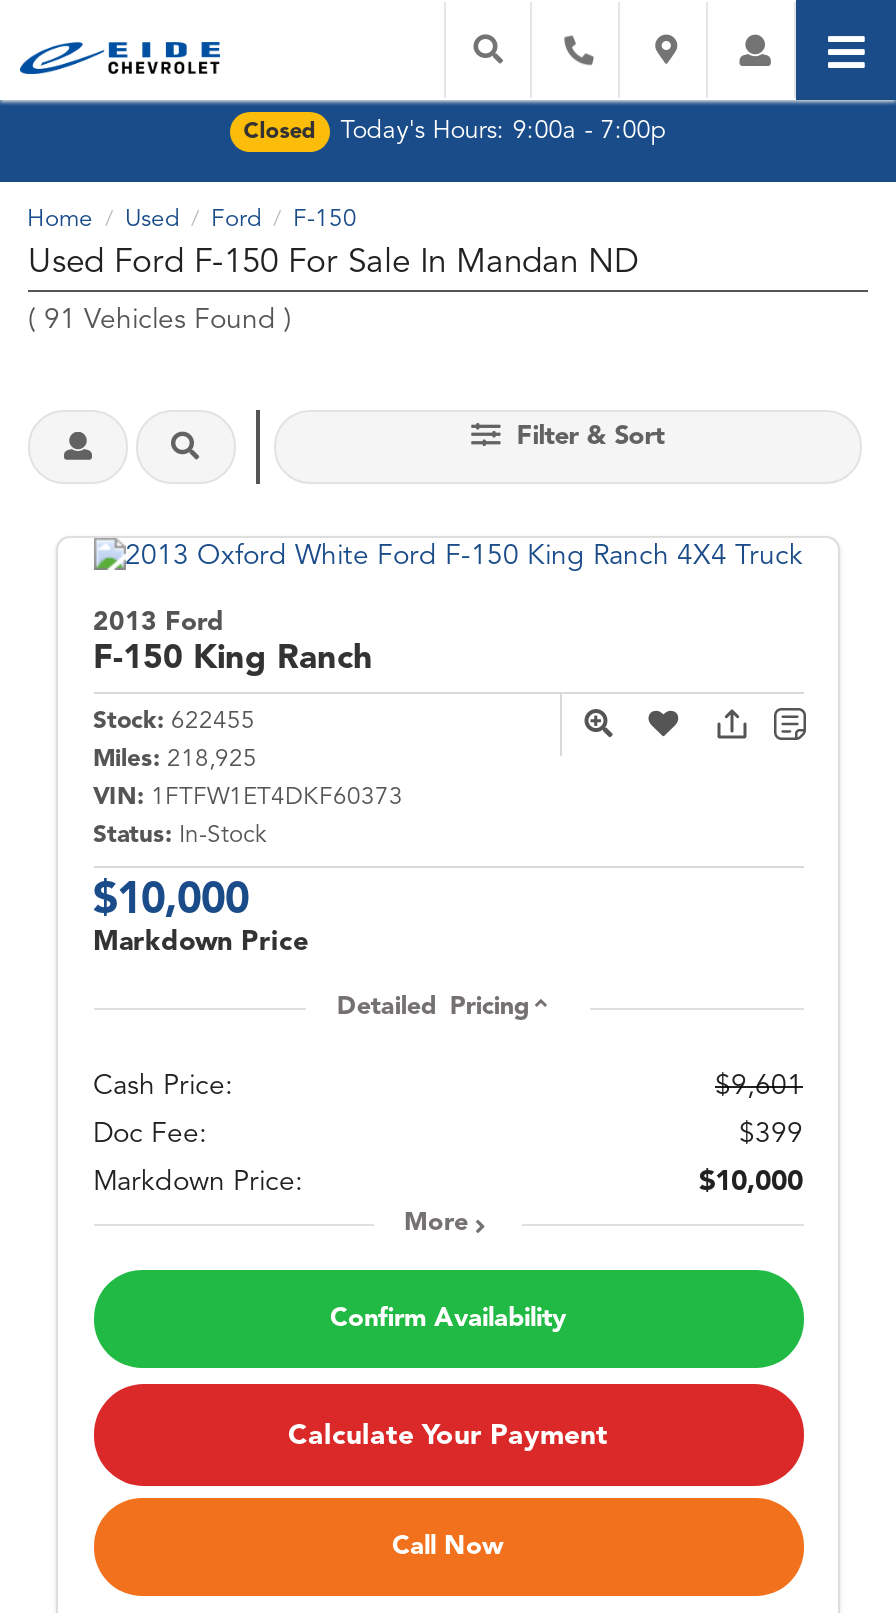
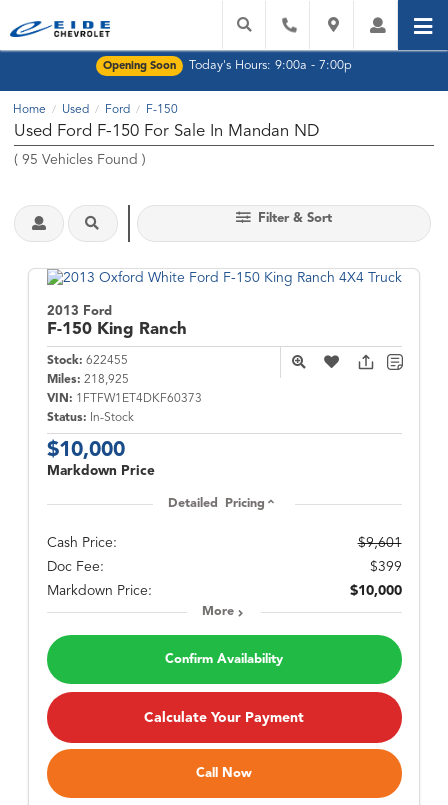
- Closed
+ Opening Soon

- (91 Vehicles Found)
+ (95 Vehicles Found)
